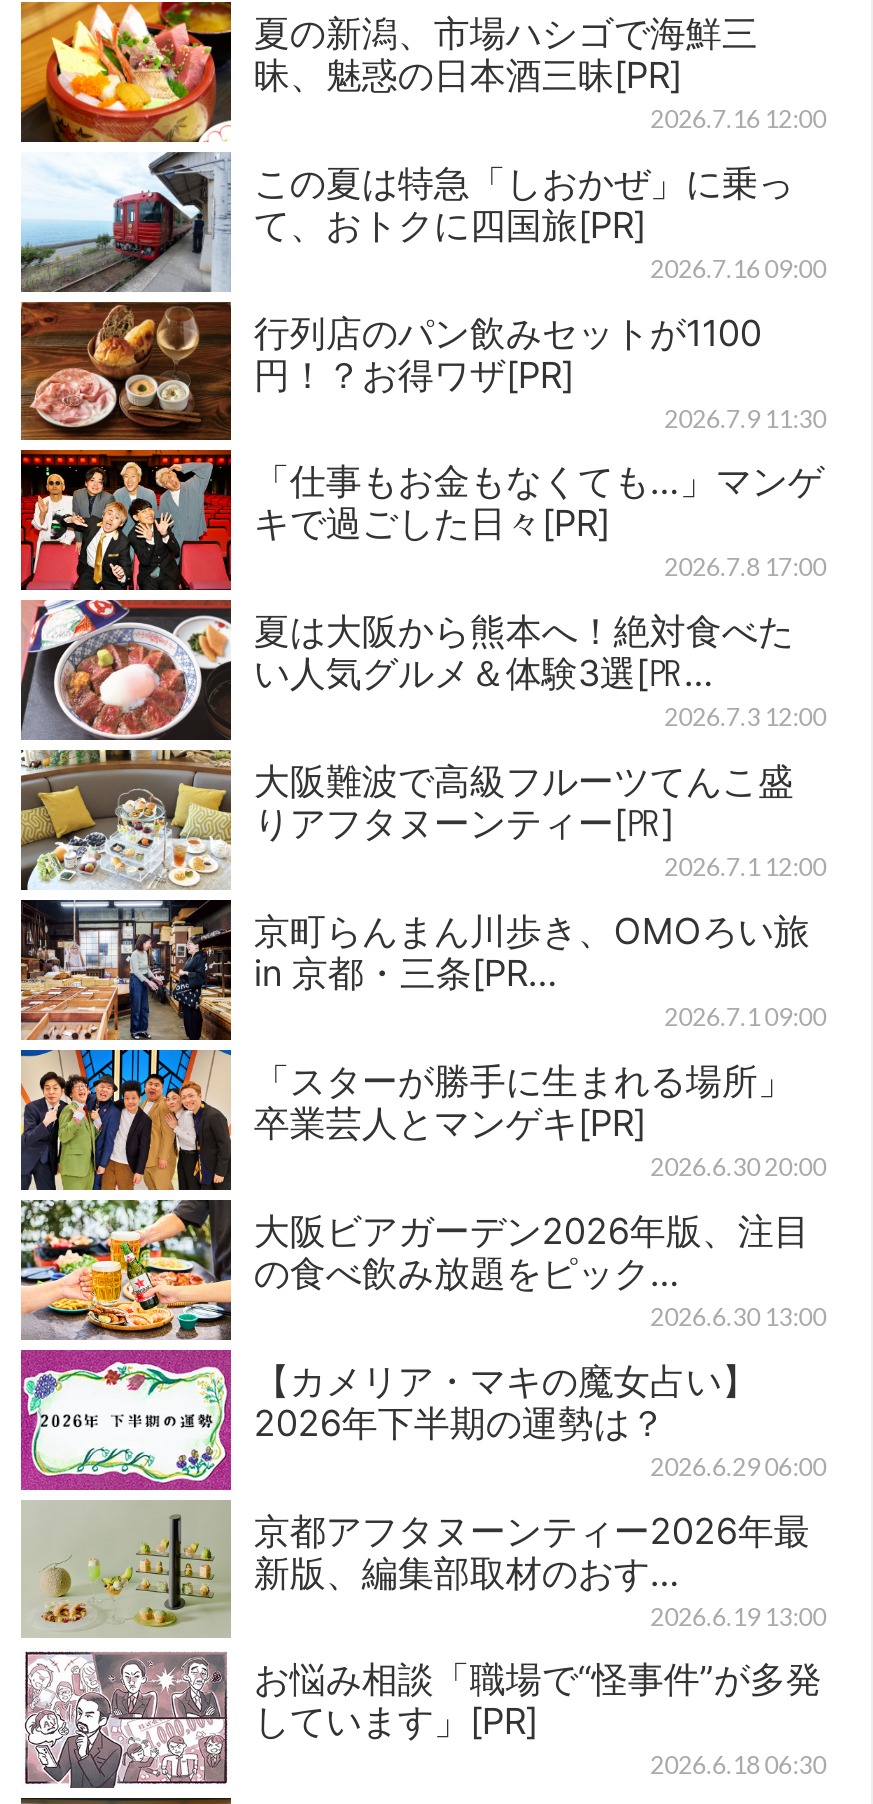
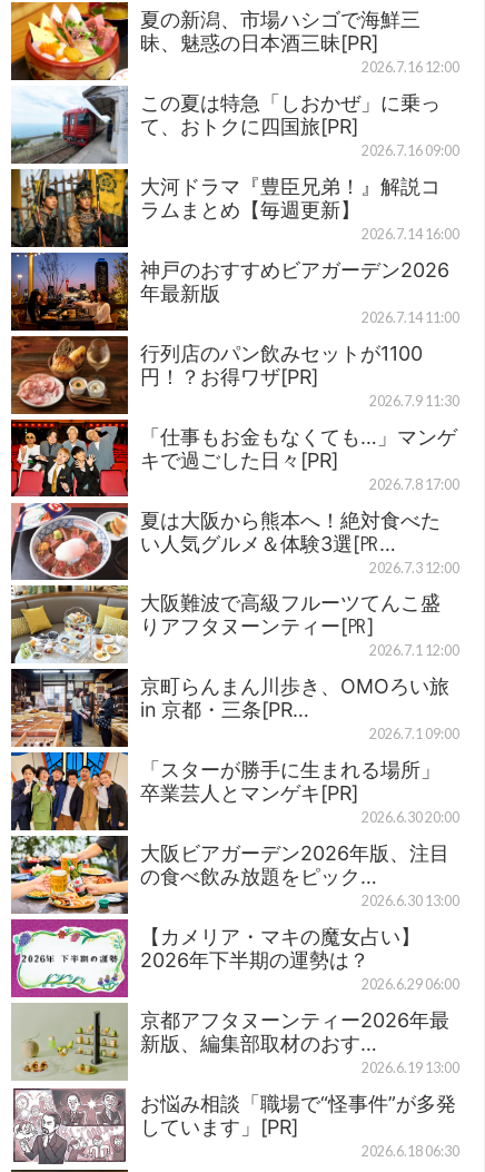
+ [image]
+ 大河ドラマ『豊臣兄弟！』解説コ
+ ラムまとめ【毎週更新】
+ 2026.7.14 16:00
+ 神戸のおすすめビアガーデン2026
+ 年最新版
+ 2026.7.14 11:00
